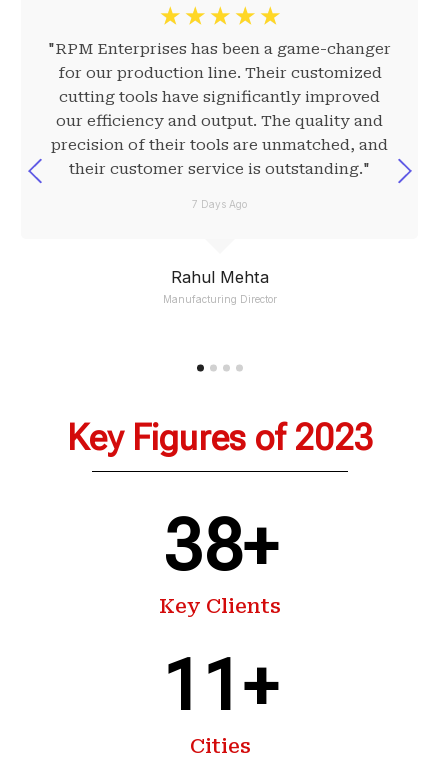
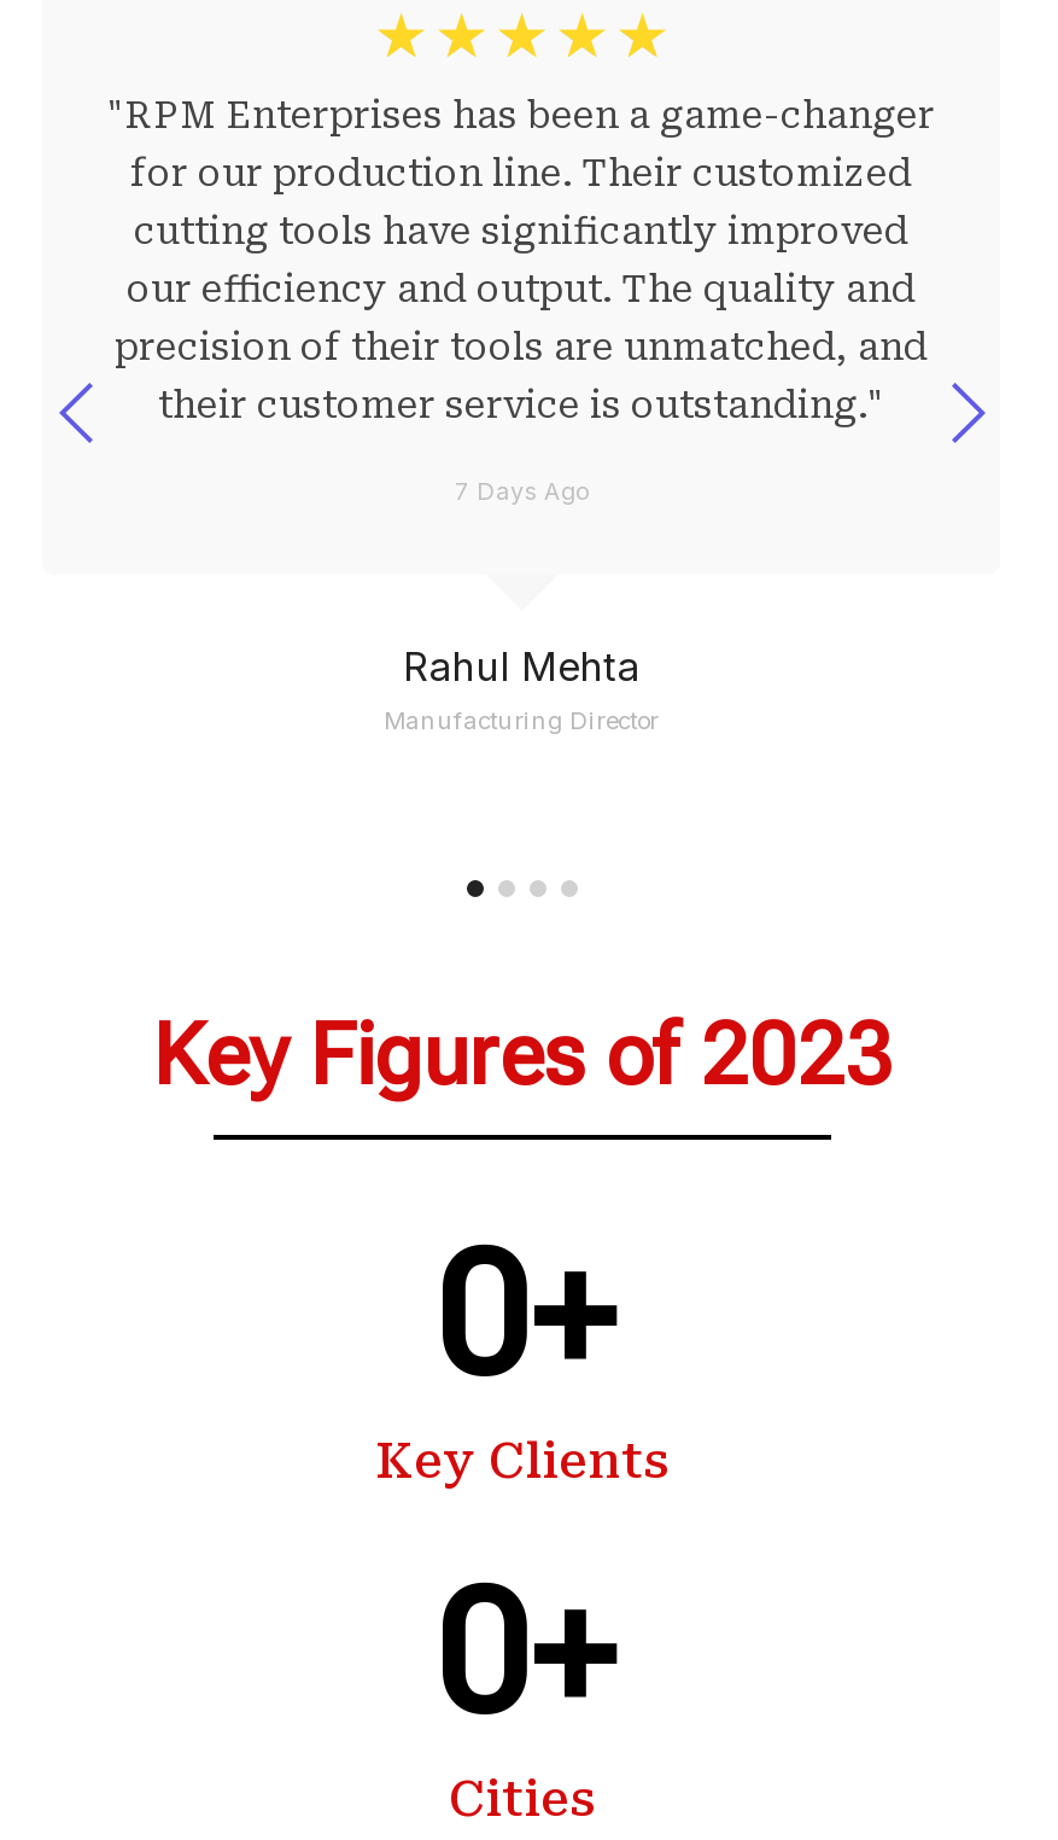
- 38+
+ 0+

- 11+
+ 0+
